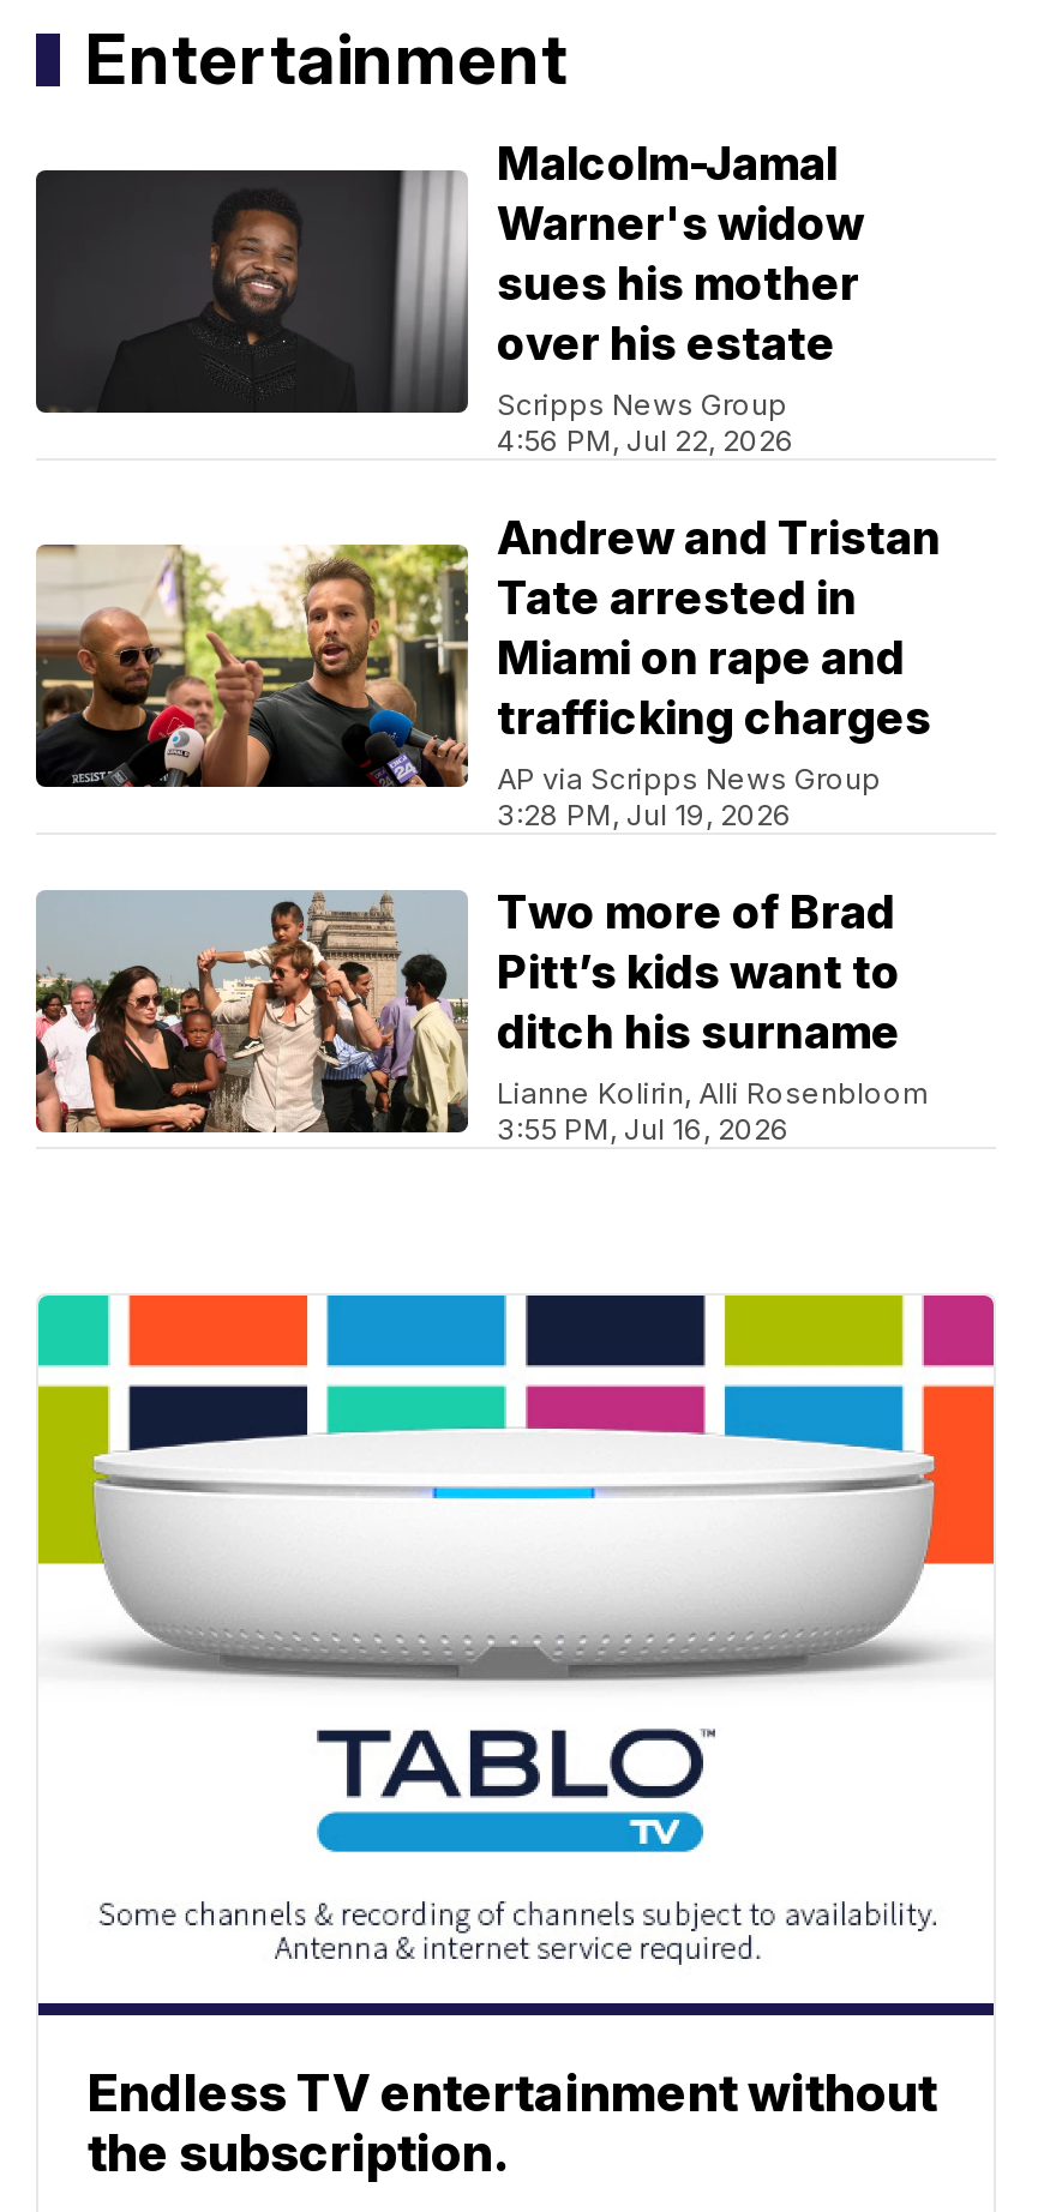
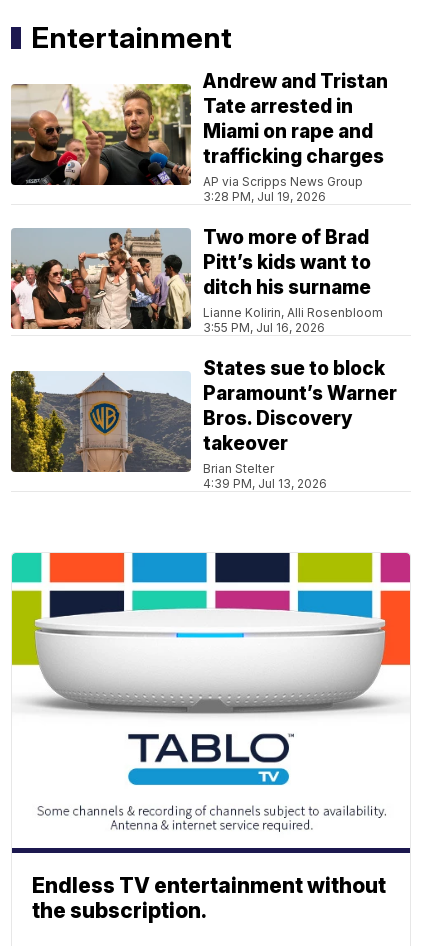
- [image]
- Malcolm-Jamal
- Warner's widow
- sues his mother
- over his estate
- Scripps News Group
- 4:56 PM, Jul 22, 2026

moved up: [image] | Andrew and Tristan | Tate arrested in | ... | Lianne Kolirin, Alli Rosenbloom | 3:55 PM, Jul 16, 2026

+ [image]
+ States sue to block
+ Paramount’s Warner
+ Bros. Discovery
+ takeover
+ Brian Stelter
+ 4:39 PM, Jul 13, 2026
